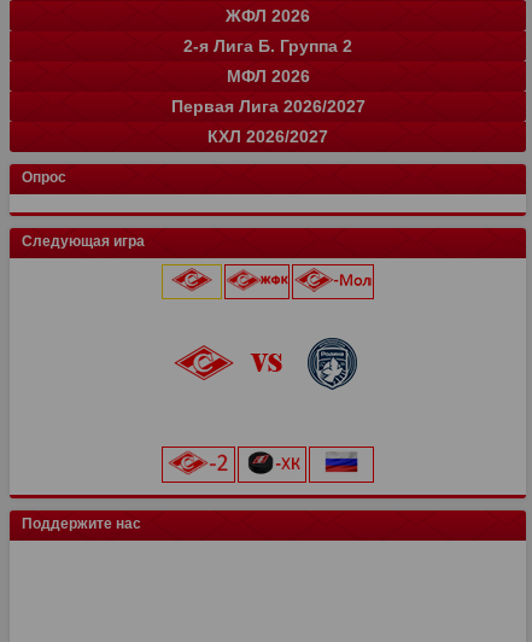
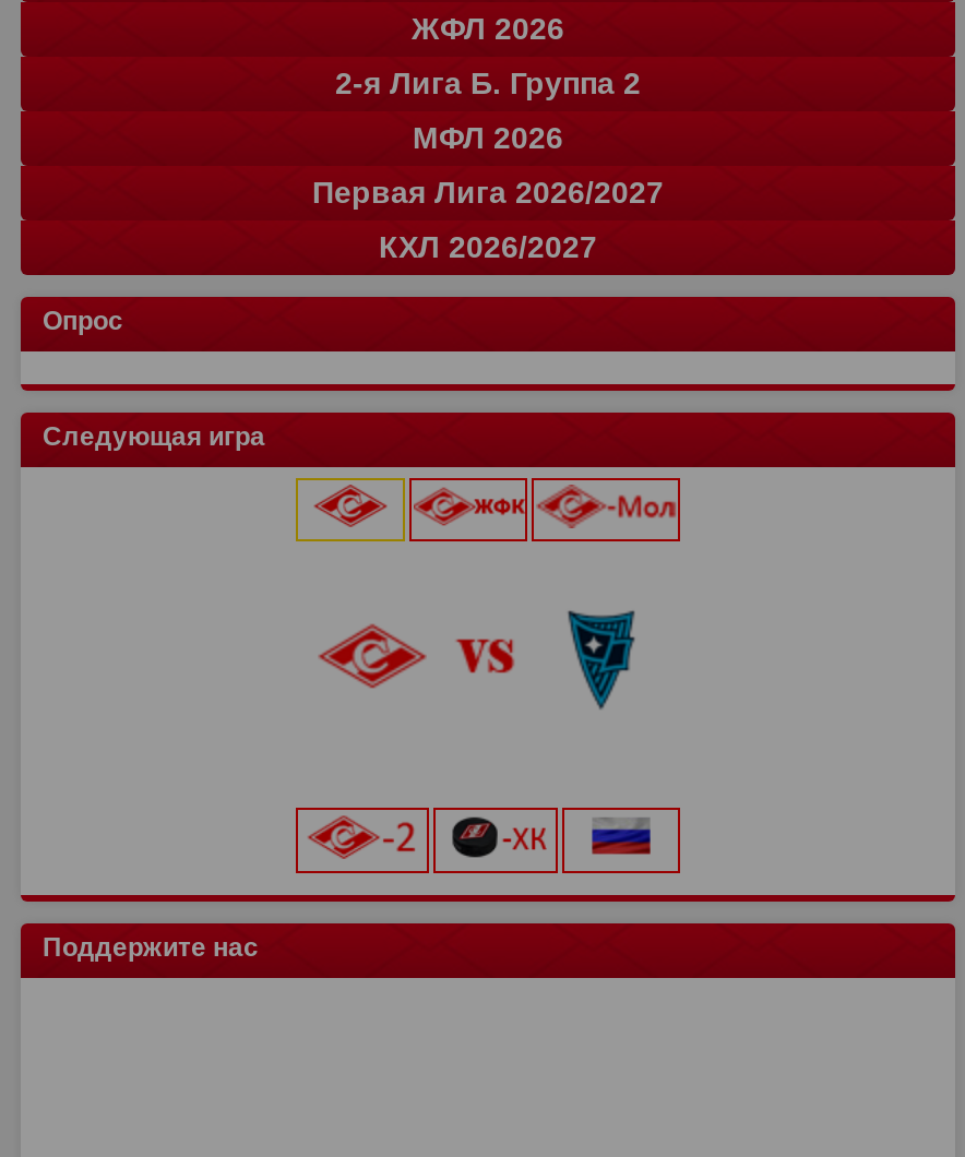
- [image]
+ [image]
